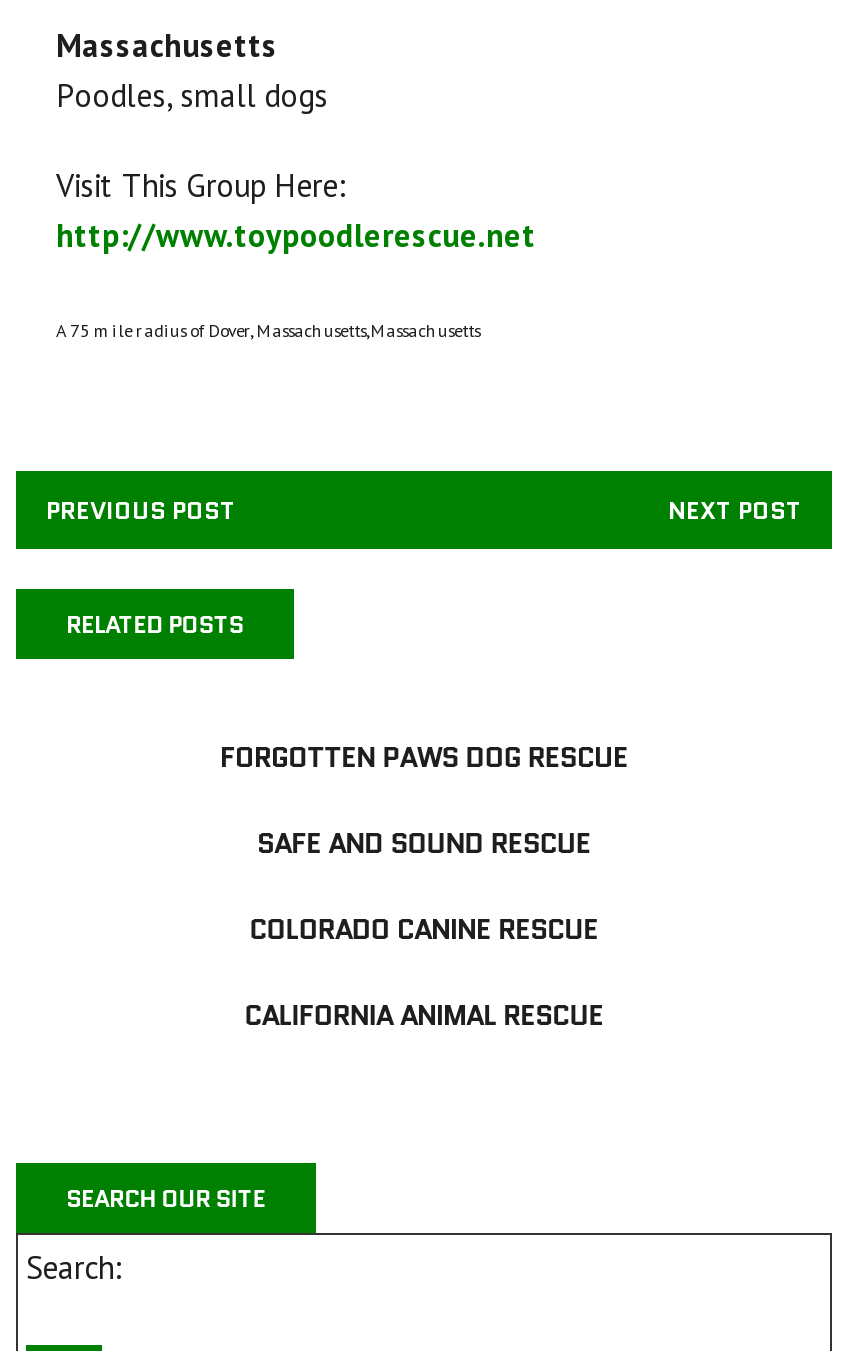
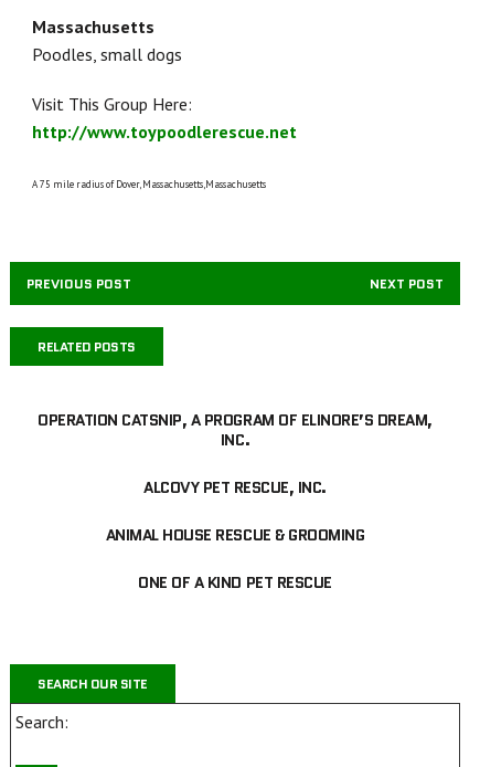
- FORGOTTEN PAWS DOG RESCUE
+ OPERATION CATSNIP, A PROGRAM OF ELINORE’S DREAM,
+ INC.

- SAFE AND SOUND RESCUE
+ ALCOVY PET RESCUE, INC.

- COLORADO CANINE RESCUE
+ ANIMAL HOUSE RESCUE & GROOMING

- CALIFORNIA ANIMAL RESCUE
+ ONE OF A KIND PET RESCUE
